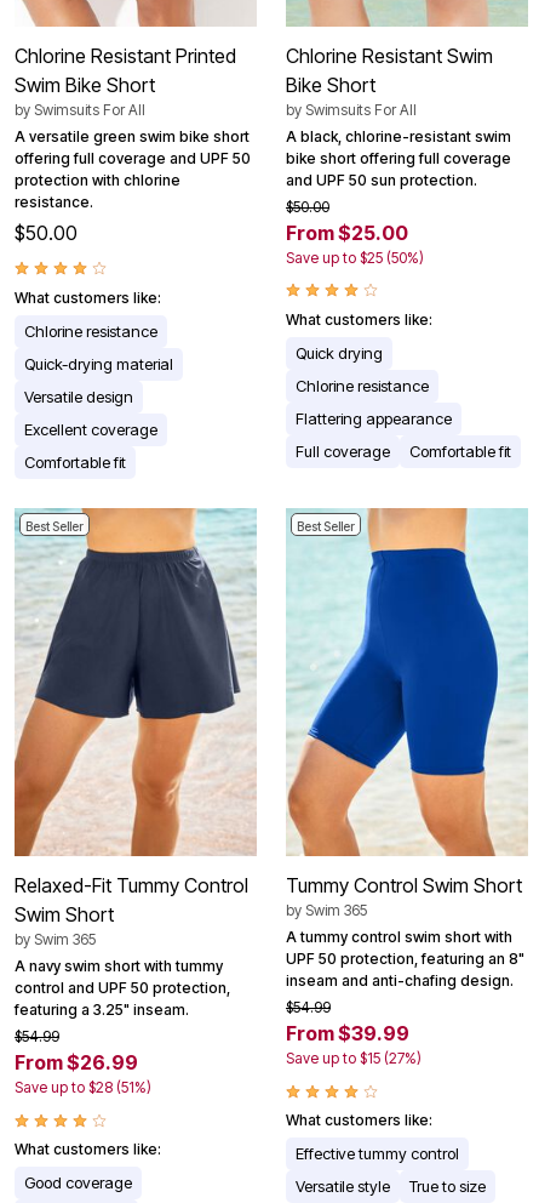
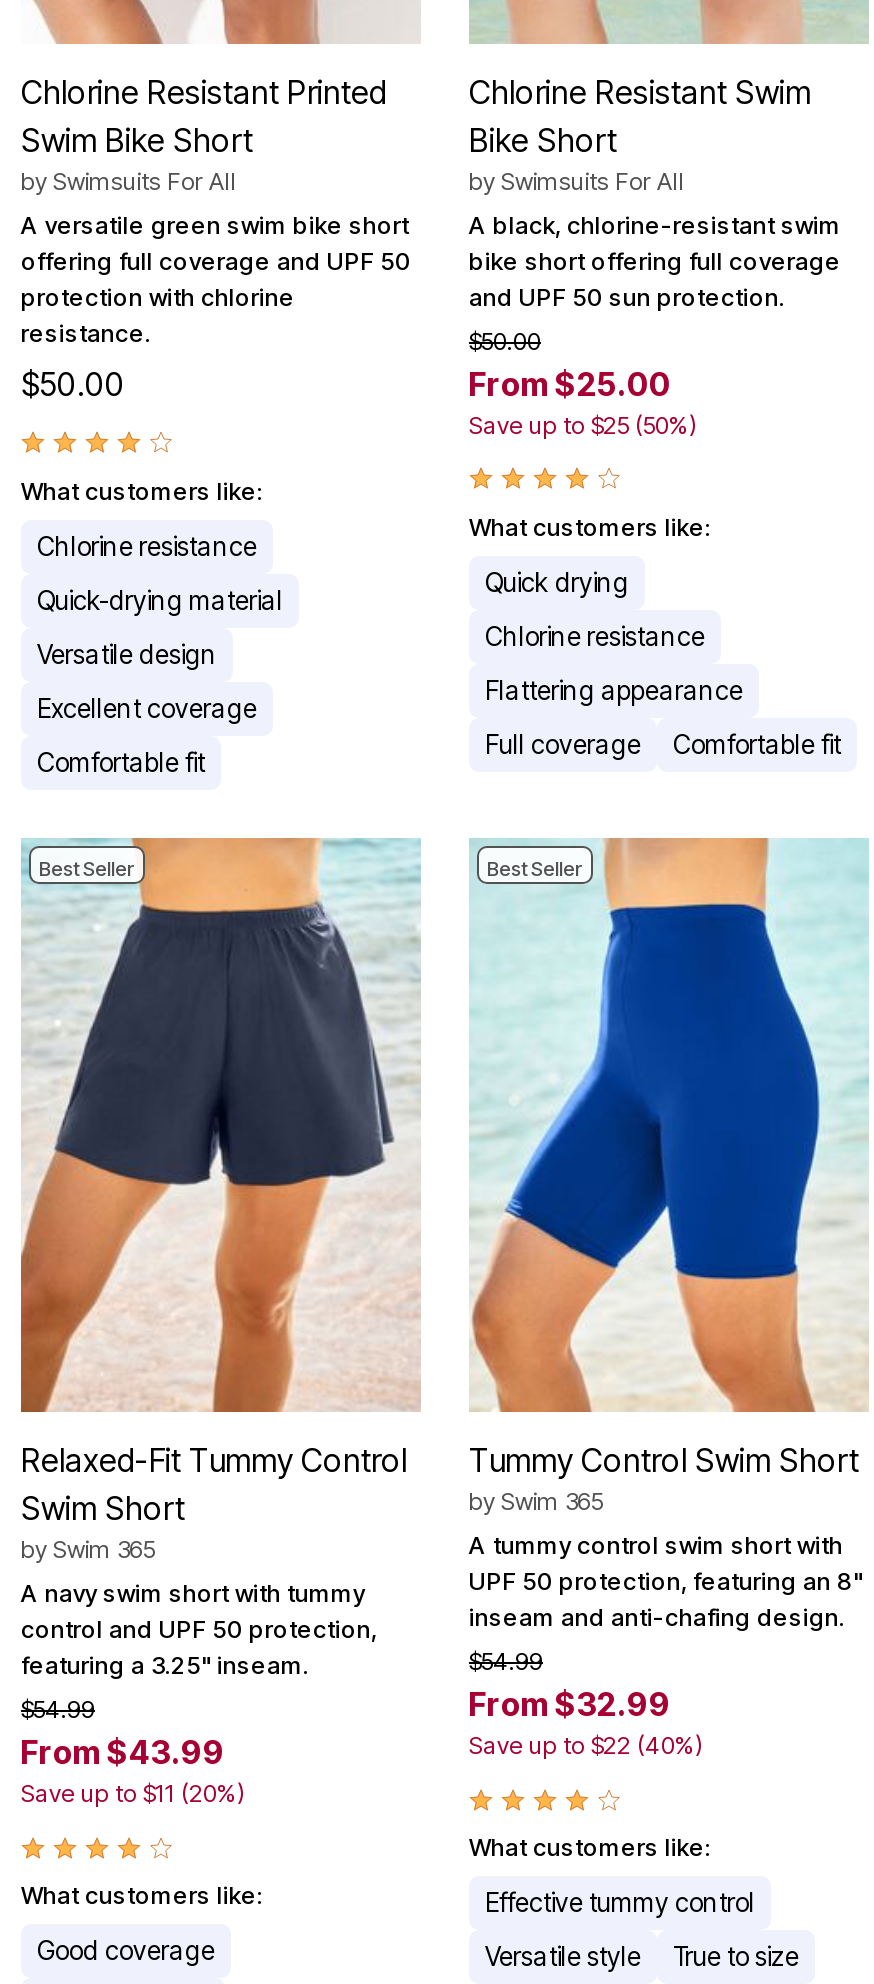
- From $39.99
+ From $32.99

- From $26.99
+ From $43.99

- Save up to $15 (27%)
+ Save up to $22 (40%)

- Save up to $28 (51%)
+ Save up to $11 (20%)
